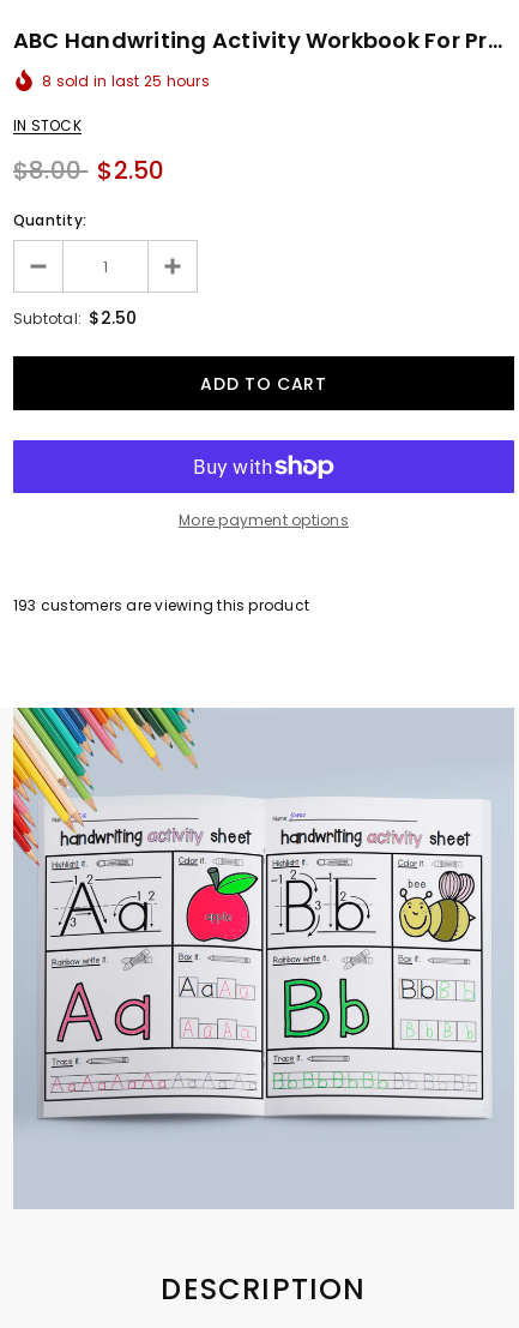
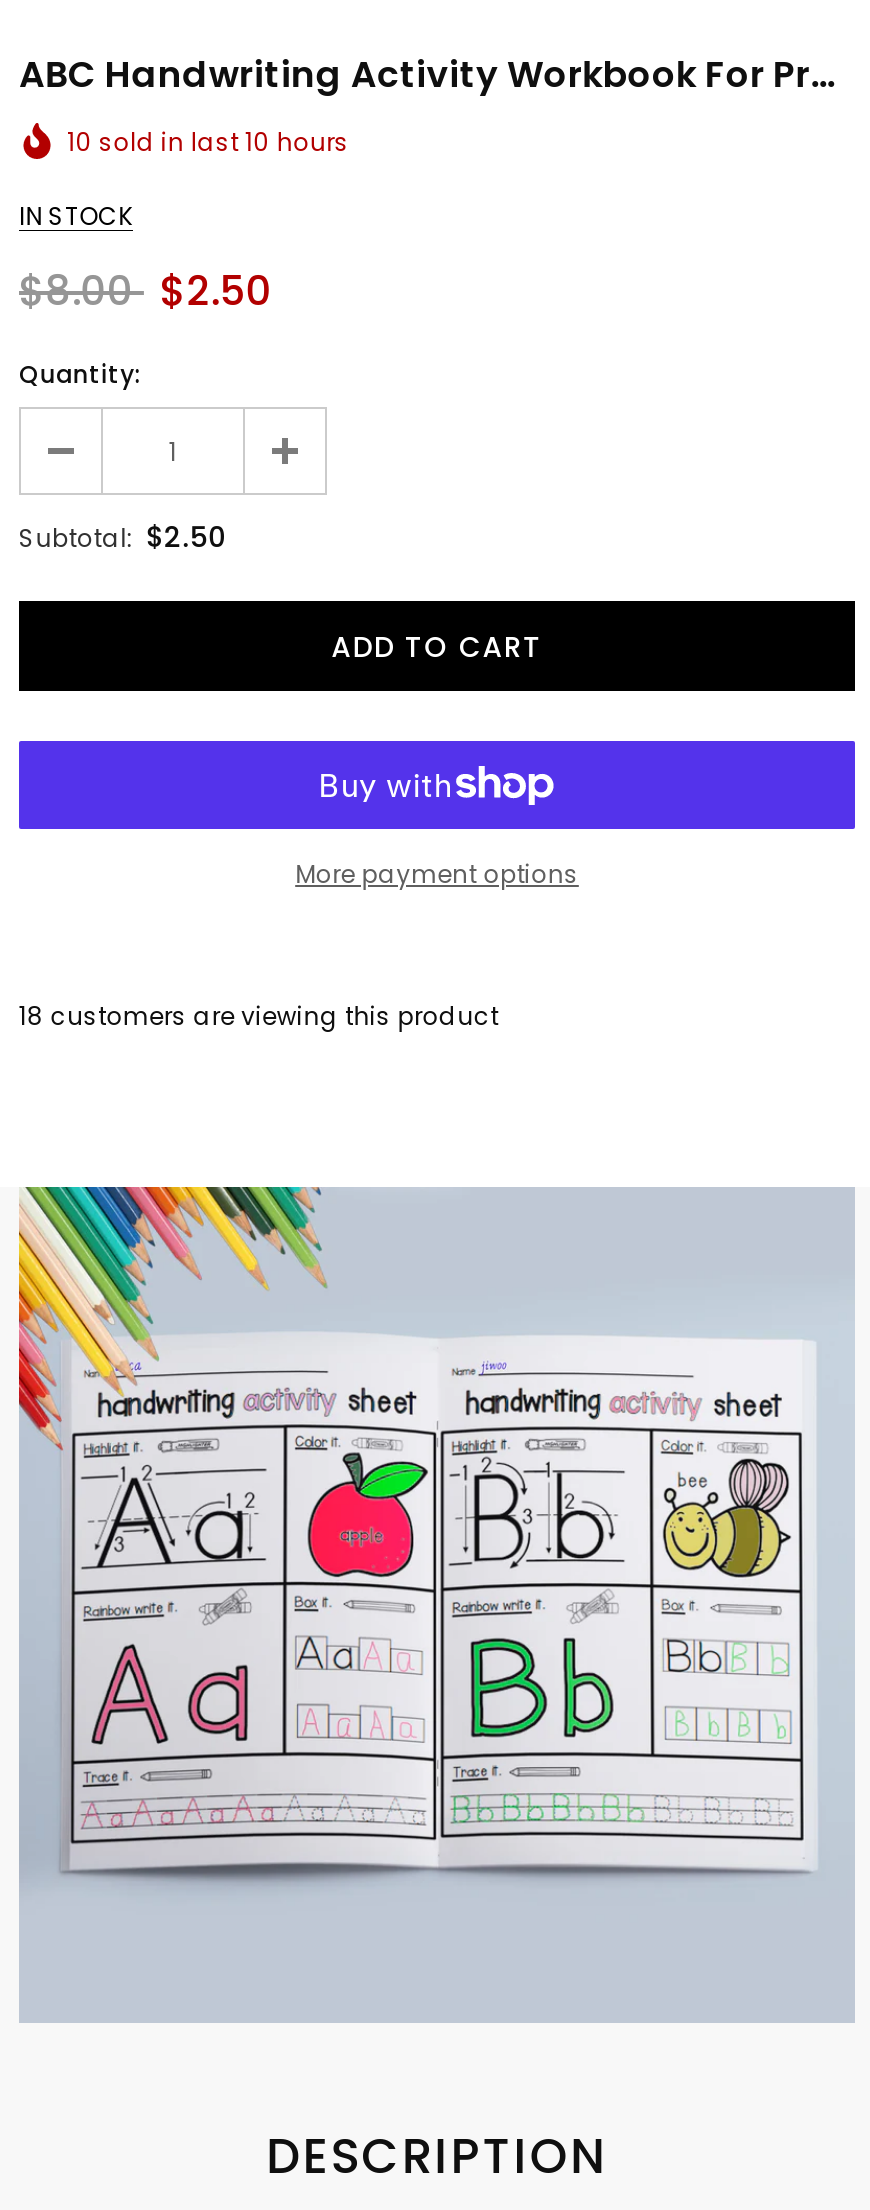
- 8 sold in last 25 hours
+ 10 sold in last 10 hours

- 193 customers are viewing this product
+ 18 customers are viewing this product
